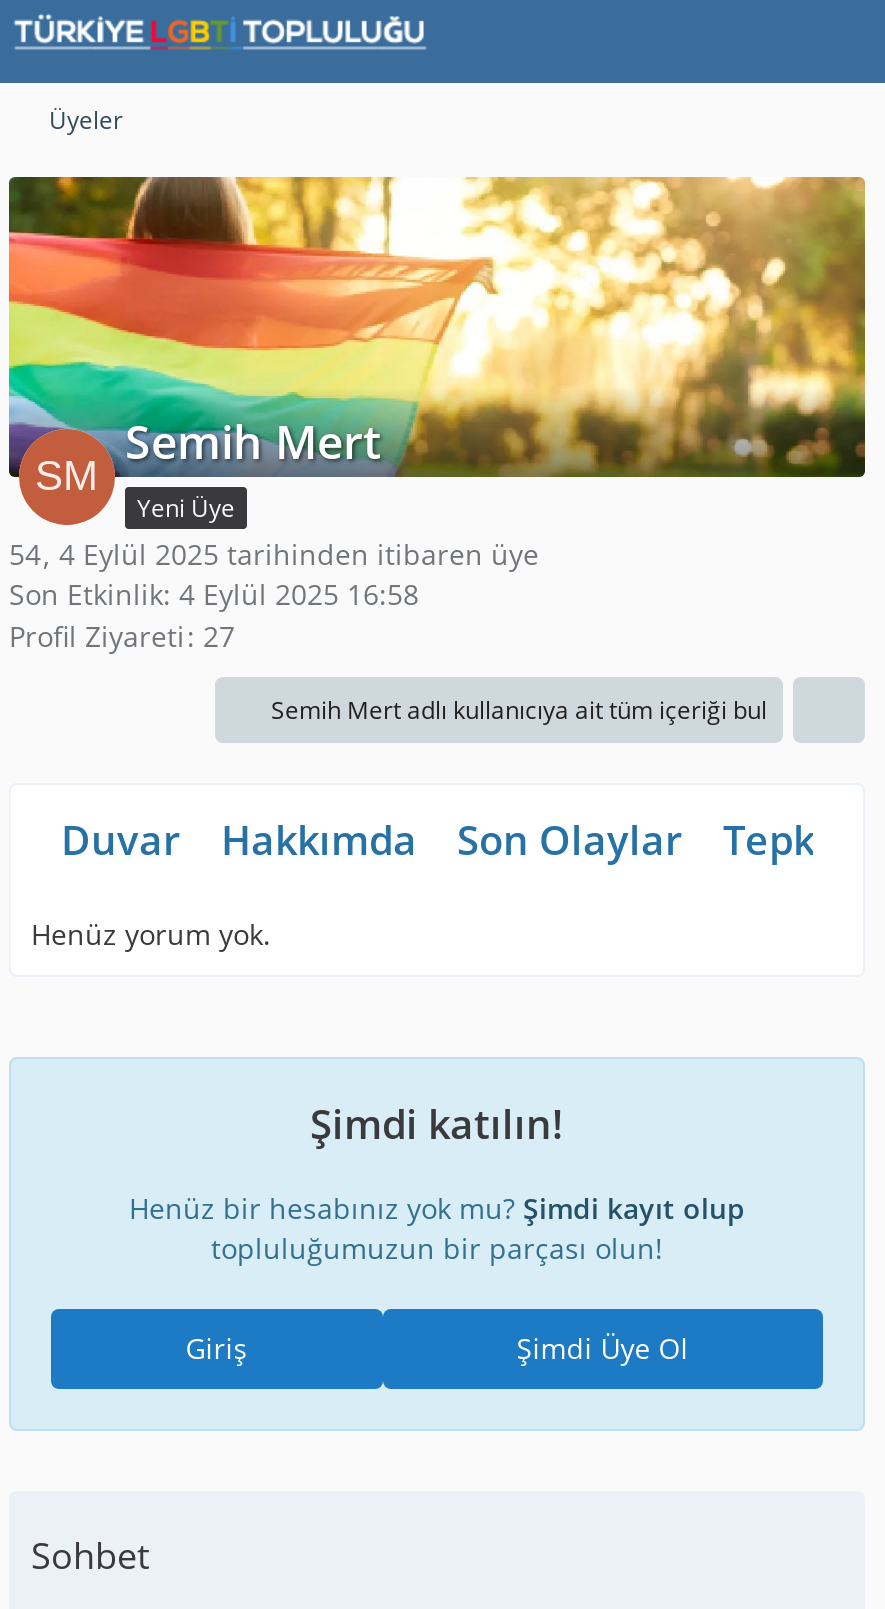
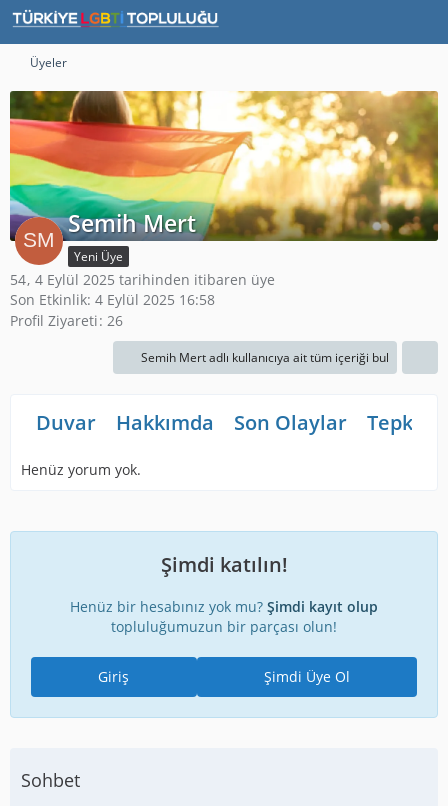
- Profil Ziyareti 27
+ Profil Ziyareti 26
